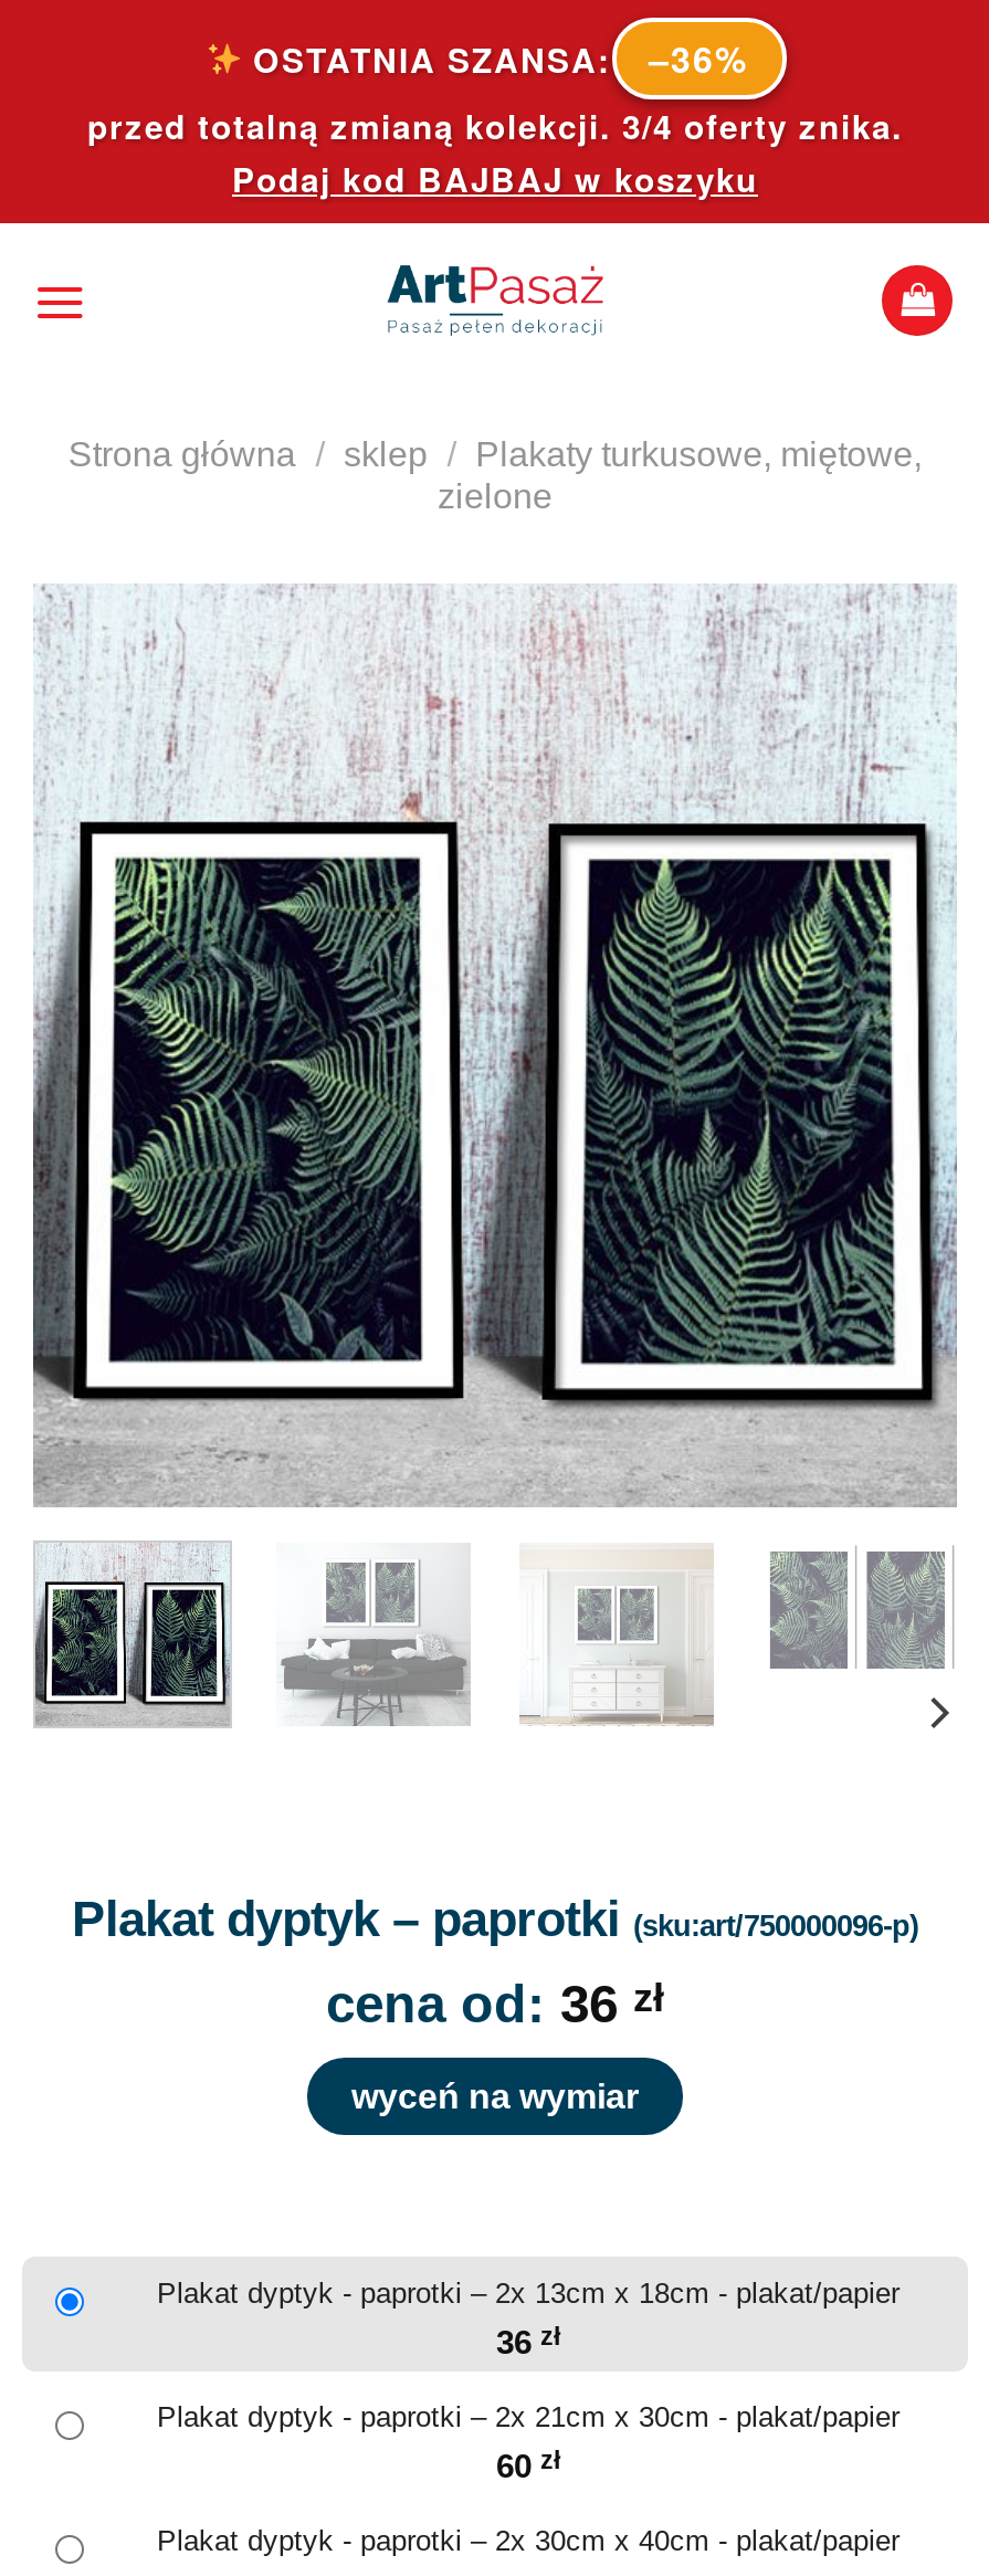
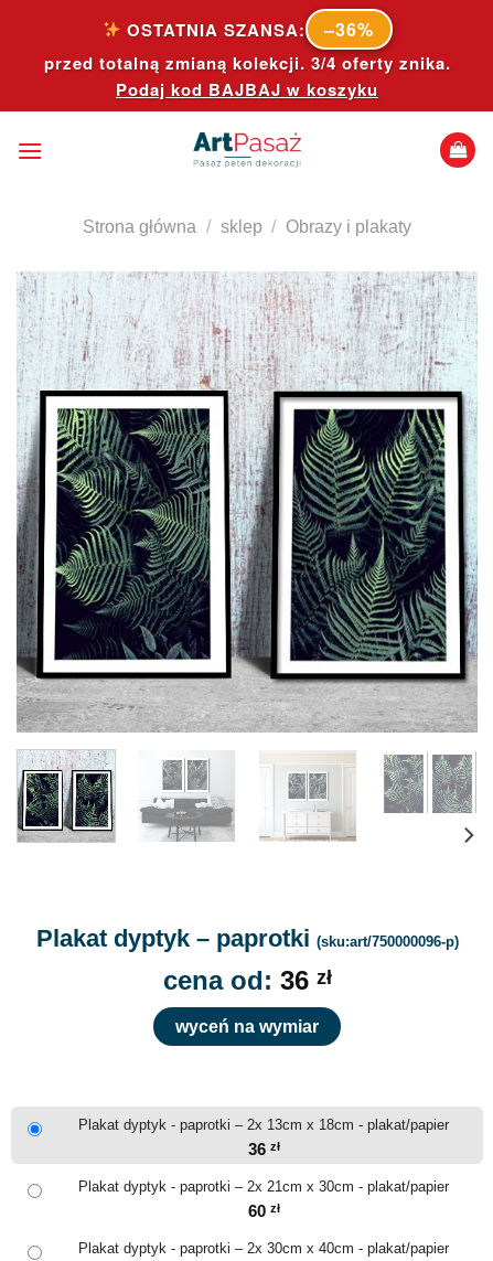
- Strona główna / sklep / Plakaty turkusowe, miętowe,
- zielone
+ Strona główna / sklep / Obrazy i plakaty
